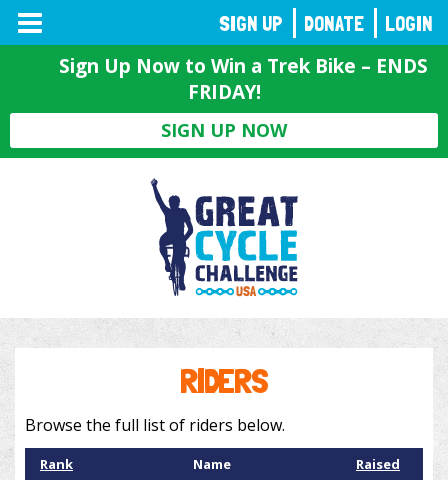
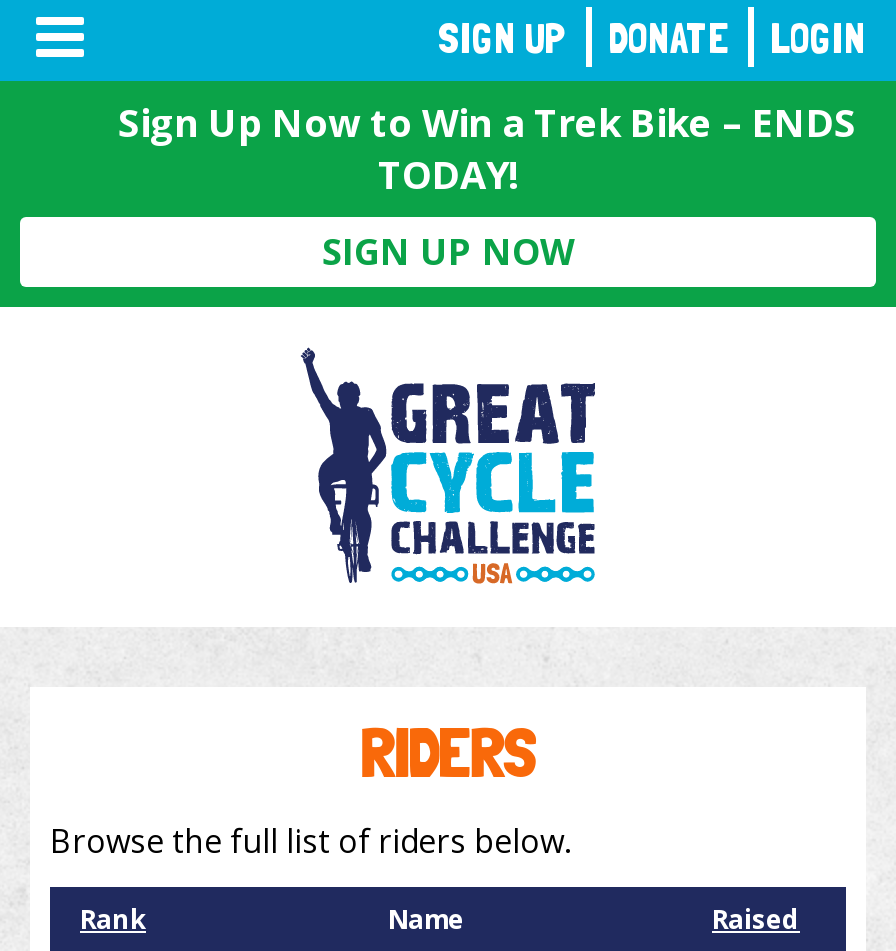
- FRIDAY!
+ TODAY!
